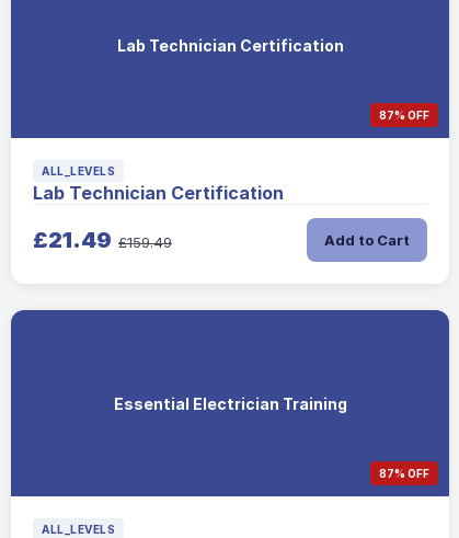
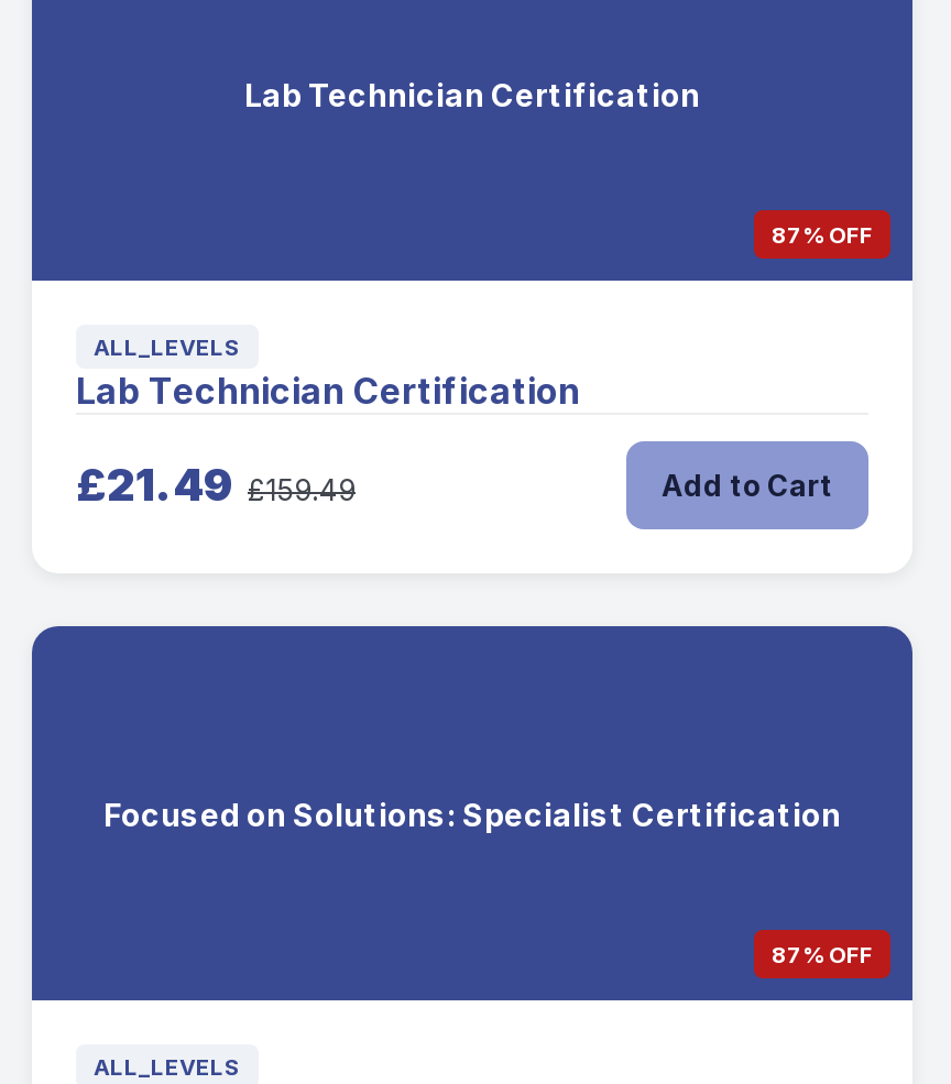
- Essential Electrician Training
+ Focused on Solutions: Specialist Certification
